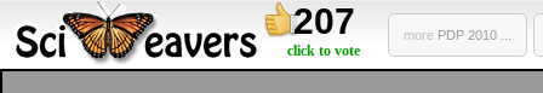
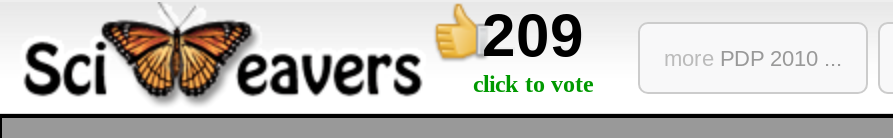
- 207
+ 209
